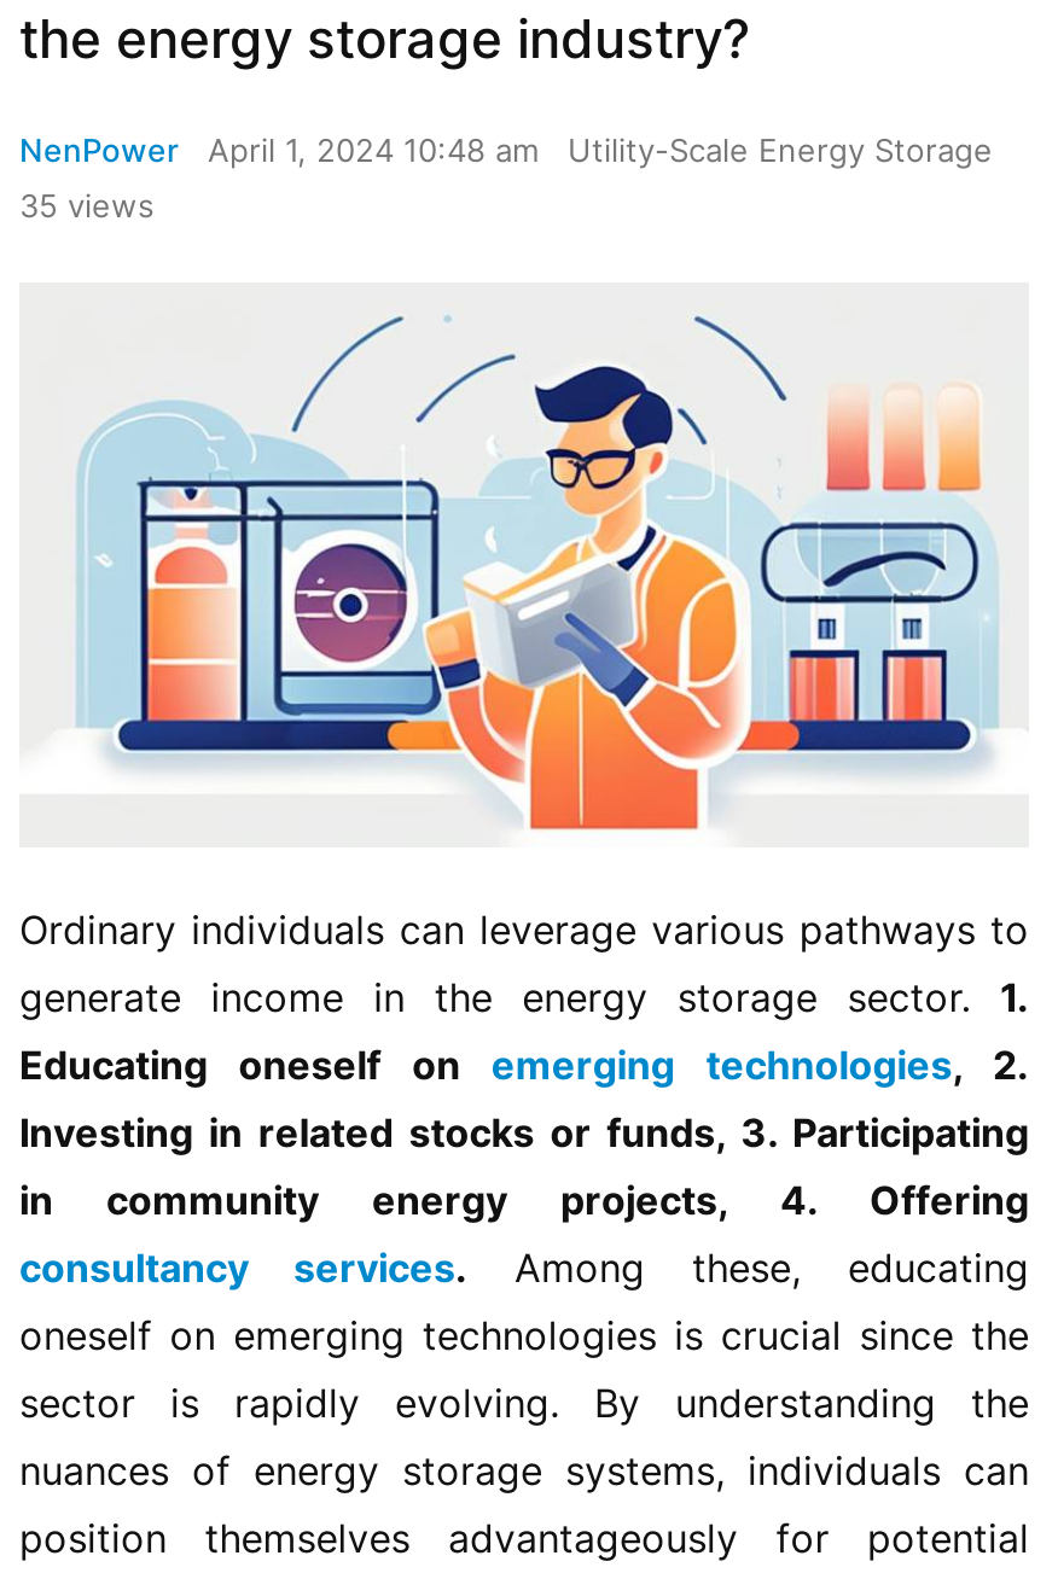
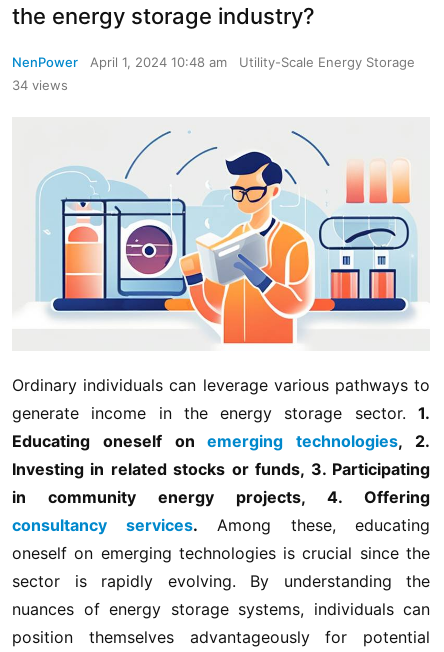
- 35 views
+ 34 views
